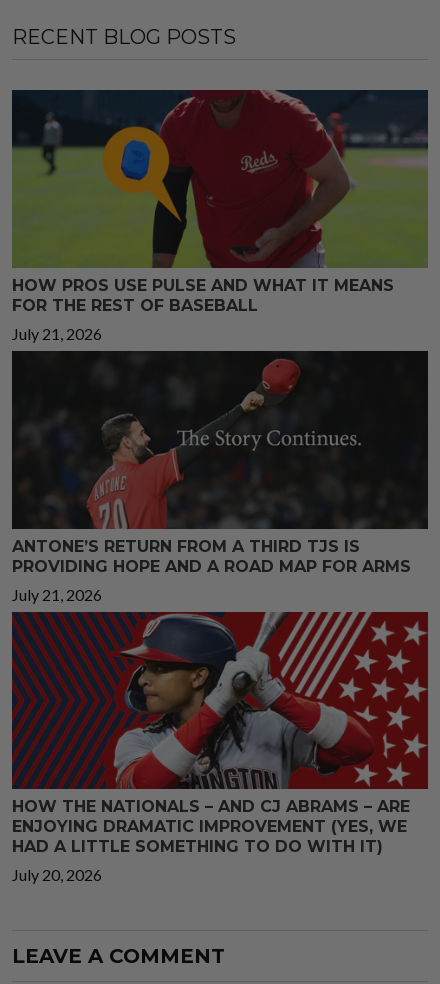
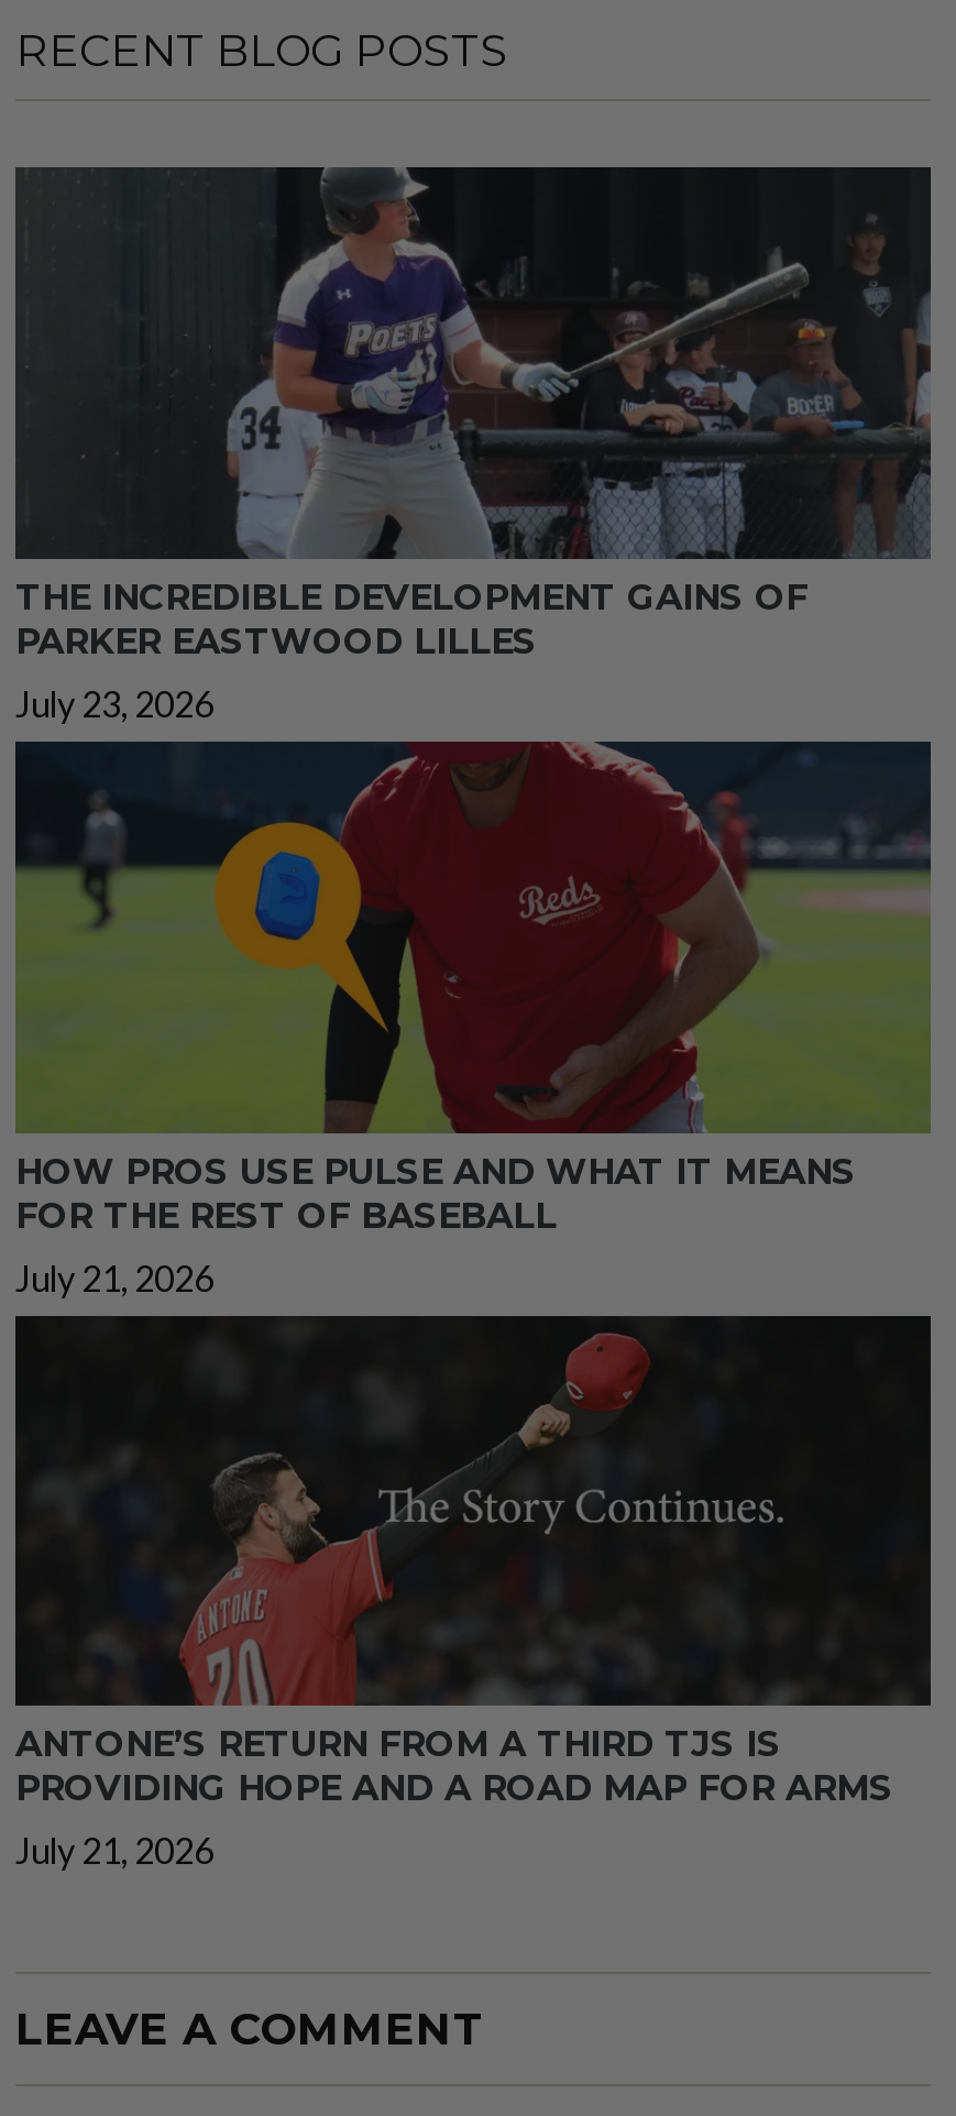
+ [image]
+ THE INCREDIBLE DEVELOPMENT GAINS OF
+ PARKER EASTWOOD LILLES
+ July 23, 2026

moved down: [image] | HOW PROS USE PULSE AND WHAT IT MEANS | FOR THE REST OF BASEBALL | July 21, 2026 | ANTONE’S RETURN FROM A THIRD TJS IS | PROVIDING HOPE AND A ROAD MAP FOR ARMS | July 21, 2026

- [image]
- HOW THE NATIONALS – AND CJ ABRAMS – ARE
- ENJOYING DRAMATIC IMPROVEMENT (YES, WE
- HAD A LITTLE SOMETHING TO DO WITH IT)
- July 20, 2026
